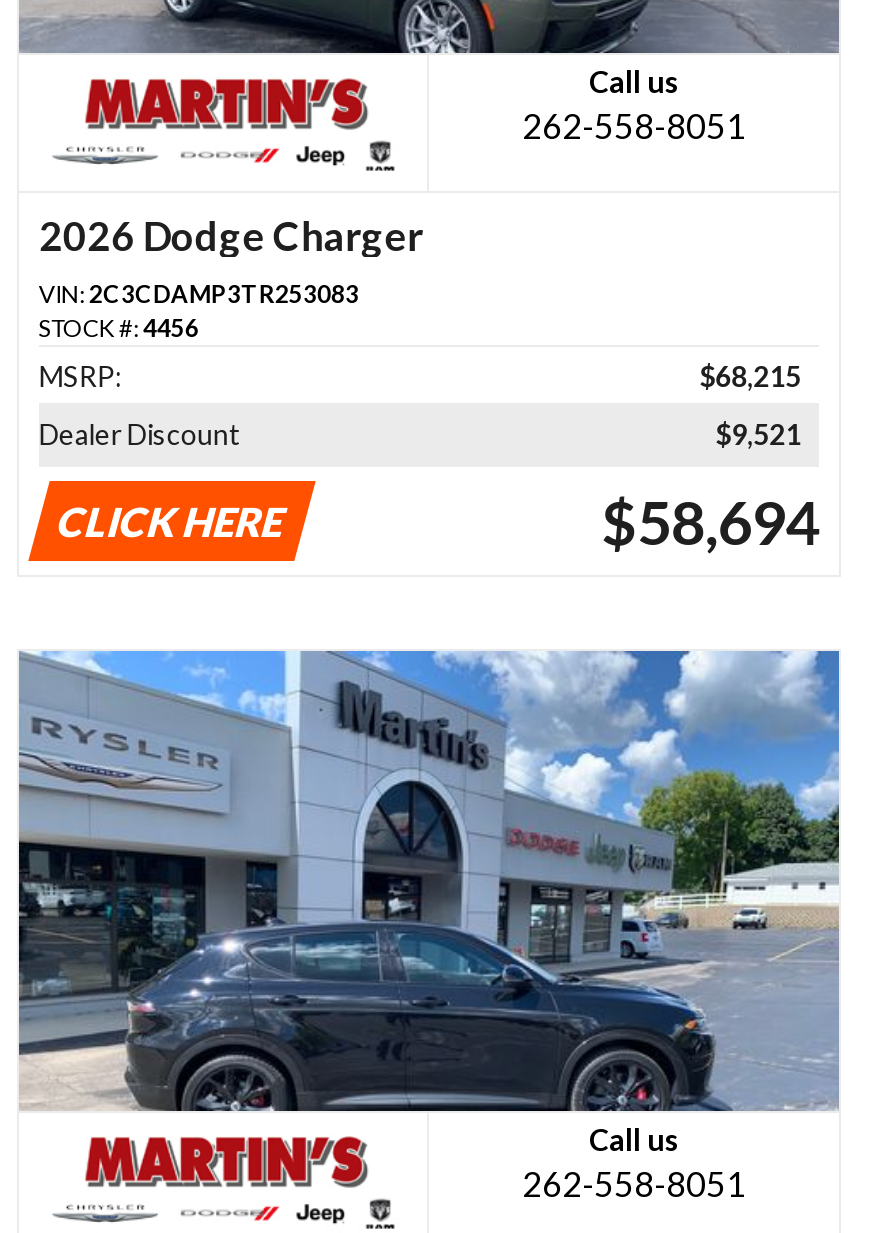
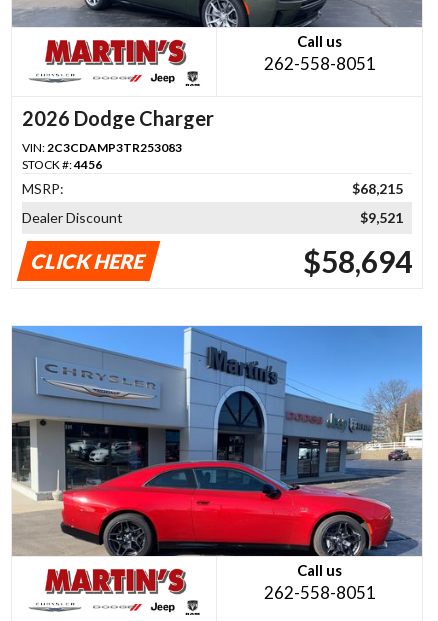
- [image]
+ [image]
